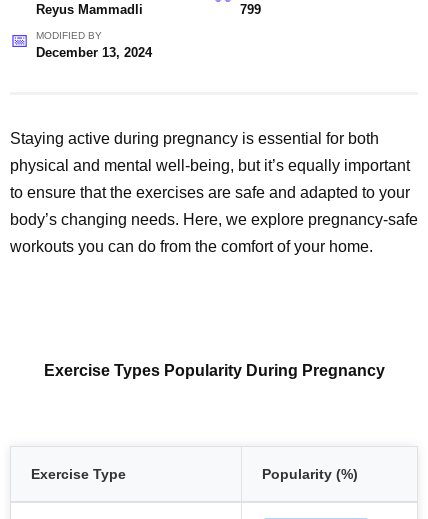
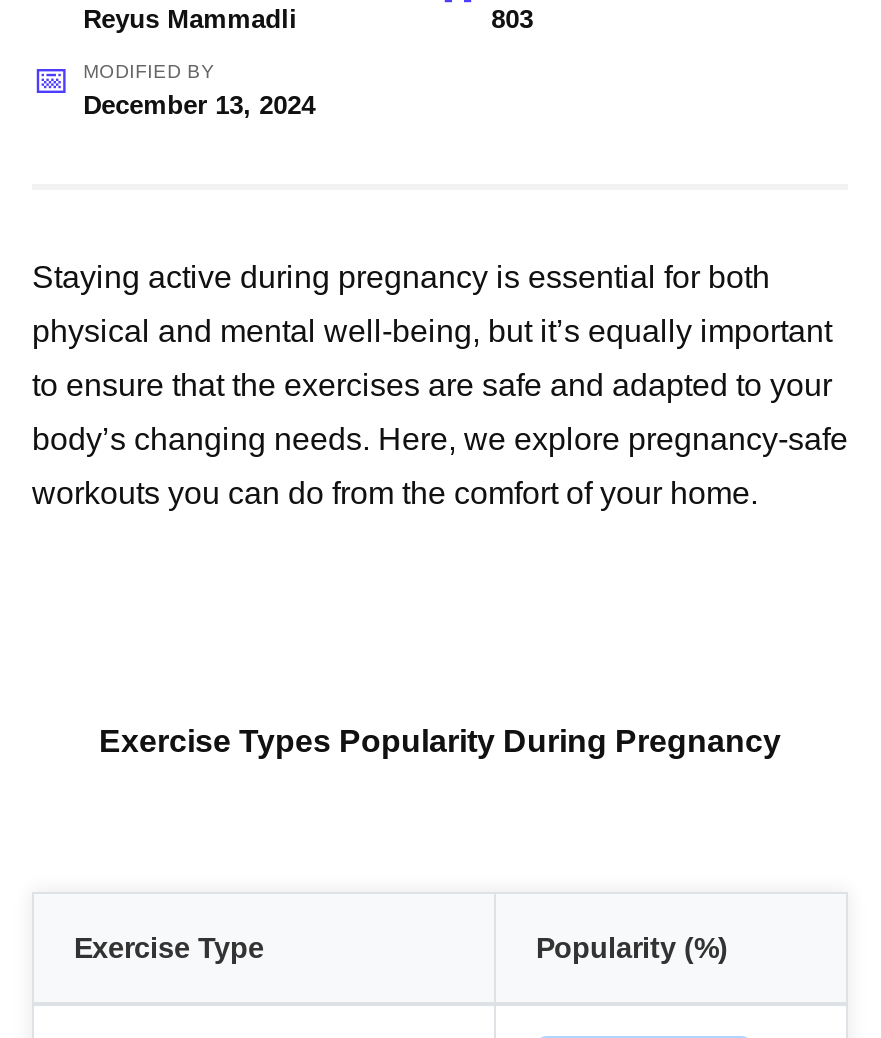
- 799
+ 803
